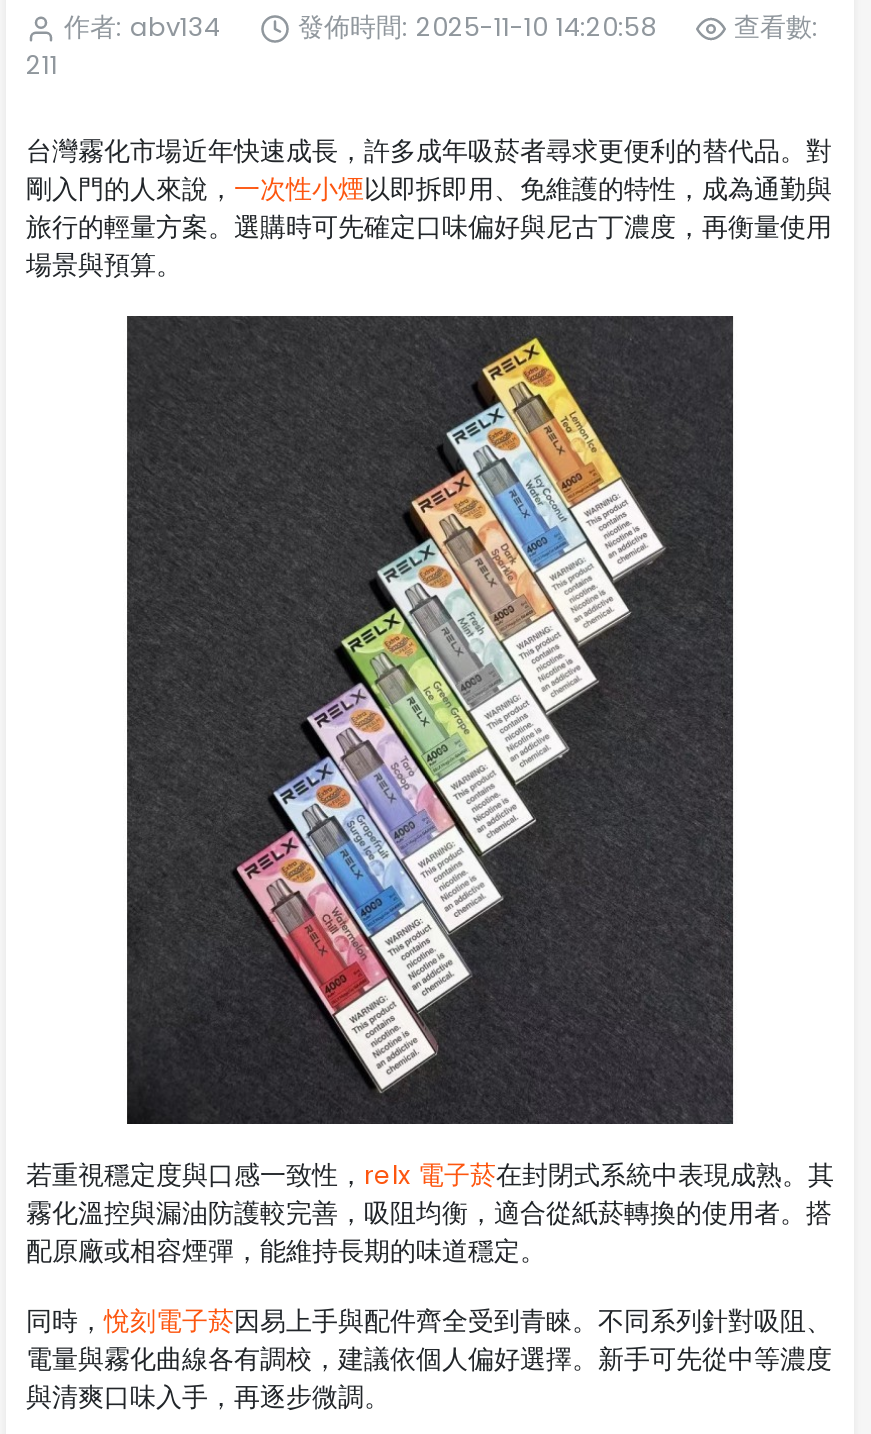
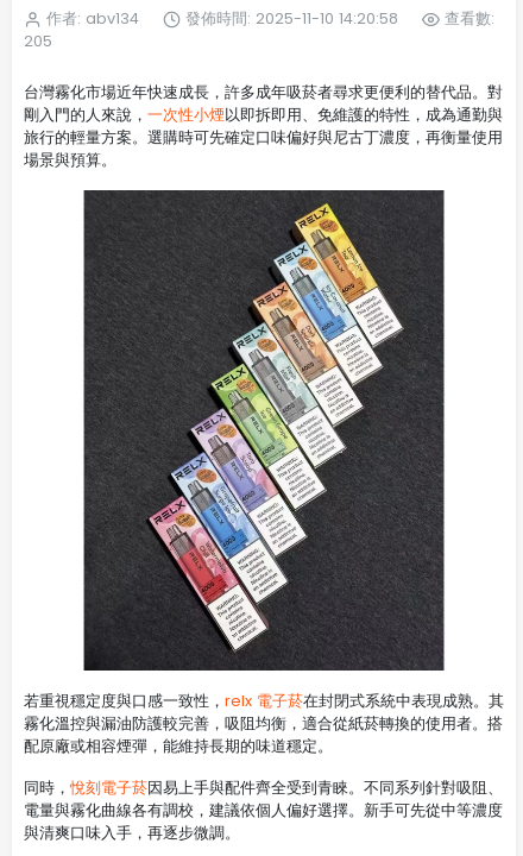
- 211
+ 205
